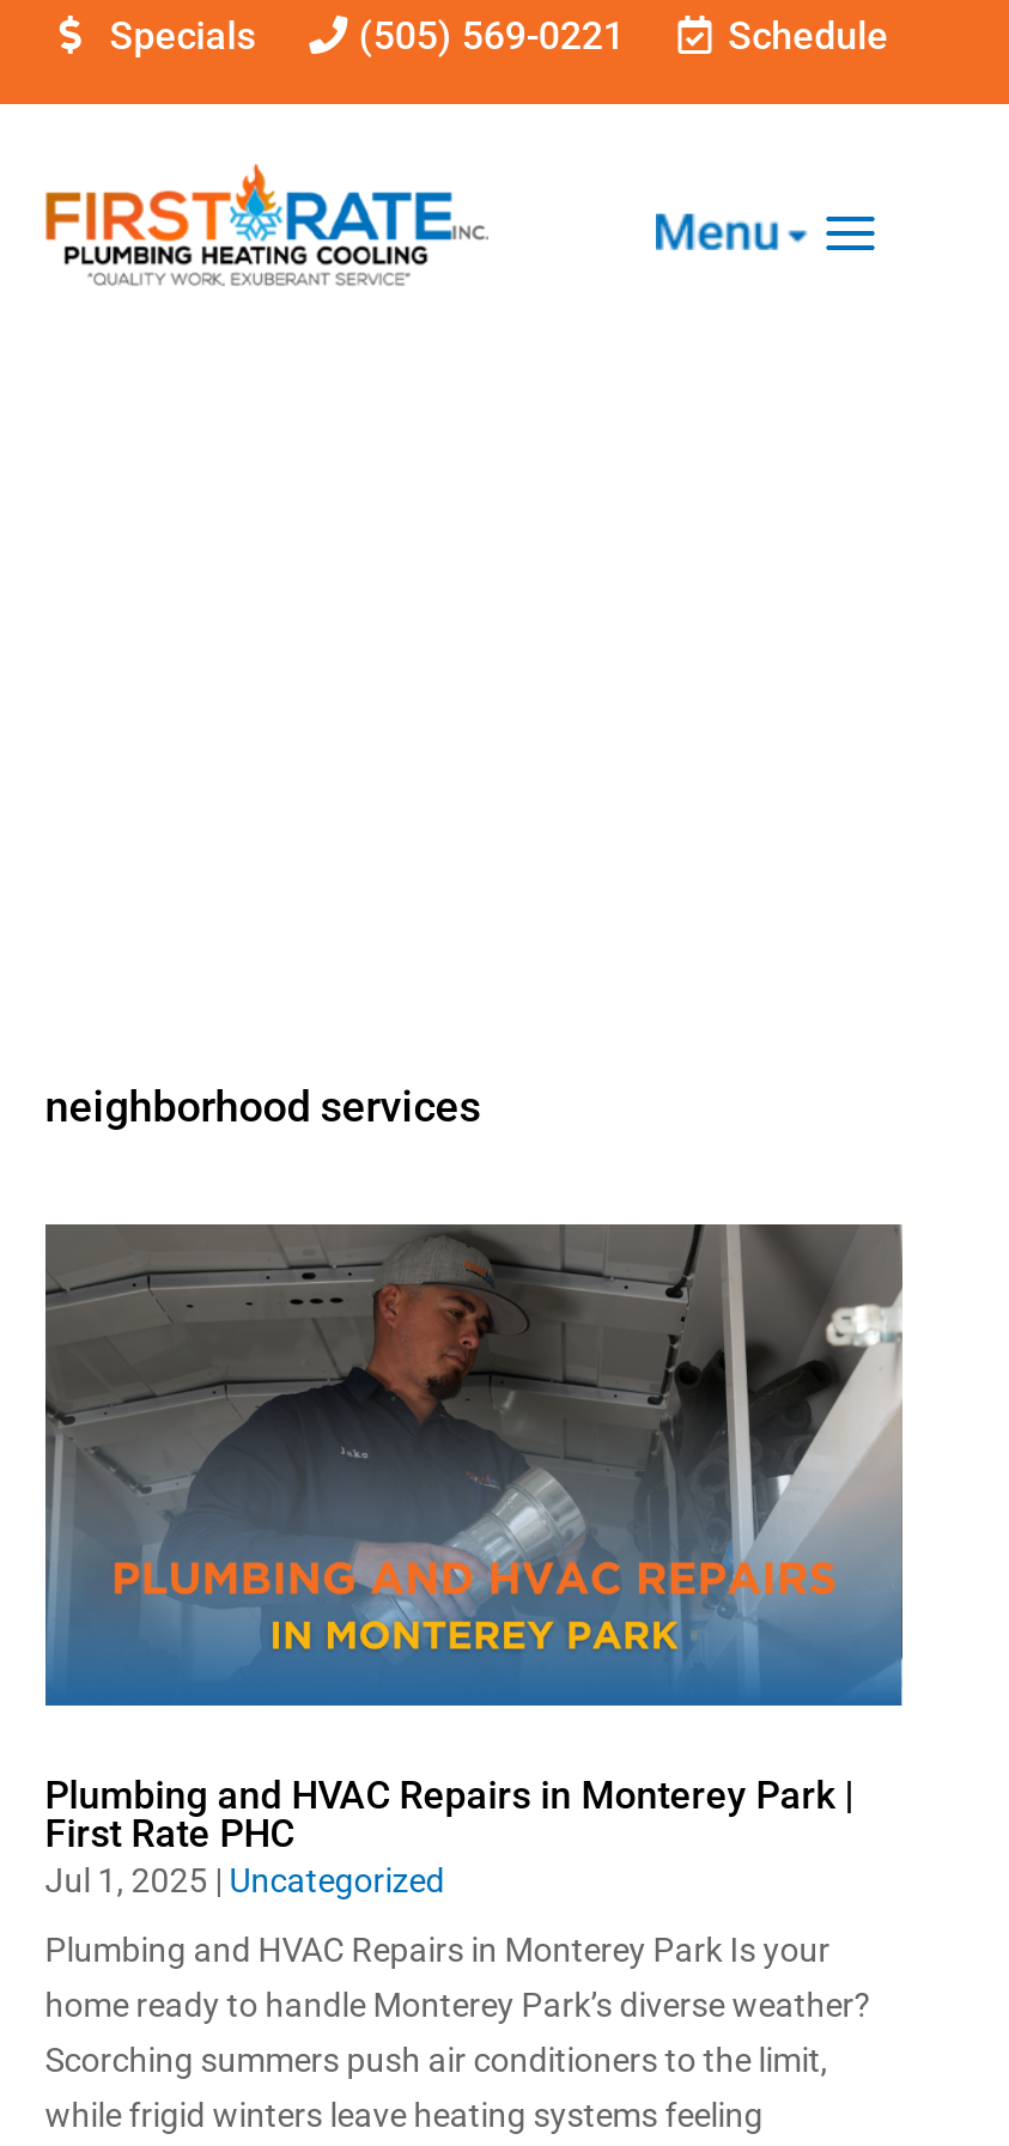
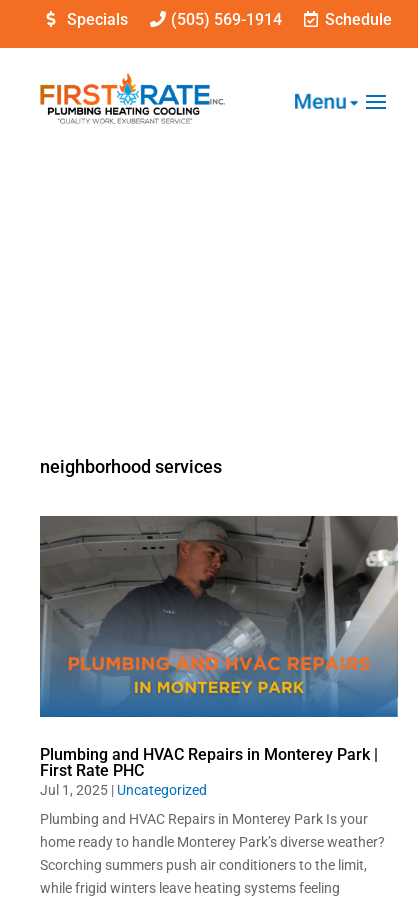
- (505) 569-0221
+ (505) 569-1914
